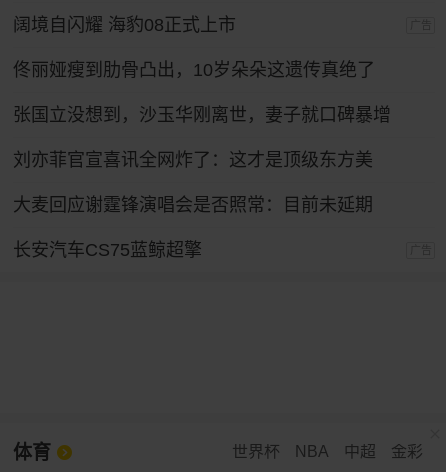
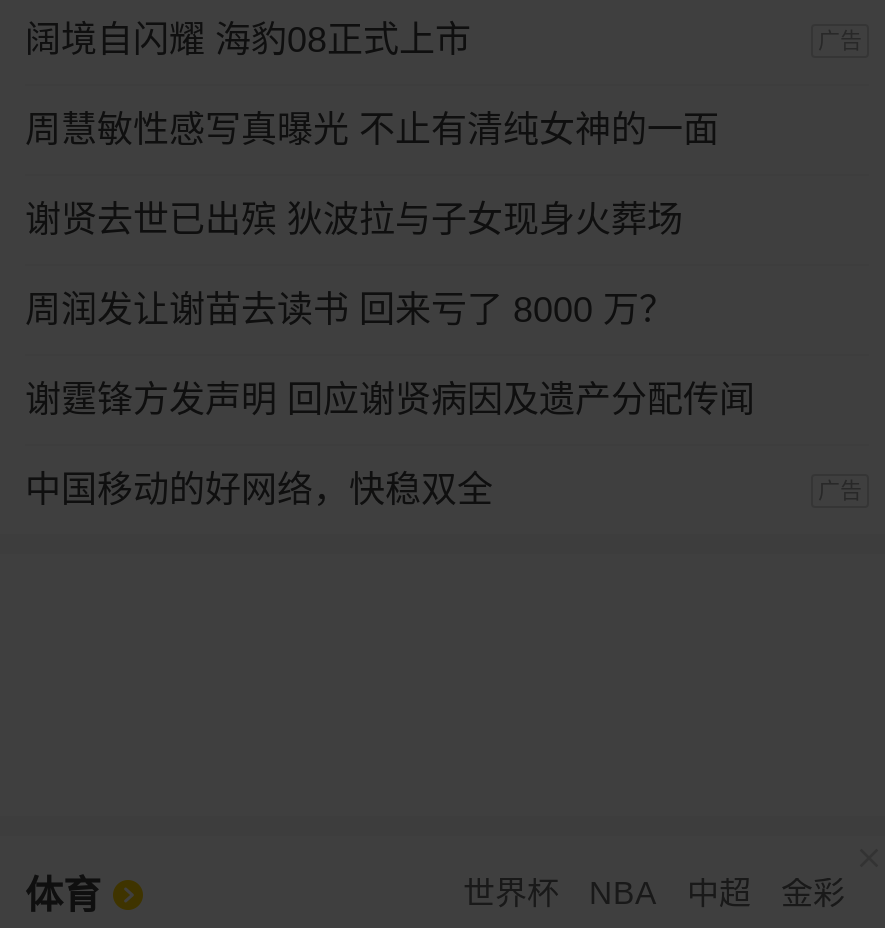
- 佟丽娅瘦到肋骨凸出，10岁朵朵这遗传真绝了
+ 周慧敏性感写真曝光 不止有清纯女神的一面

- 张国立没想到，沙玉华刚离世，妻子就口碑暴增
+ 谢贤去世已出殡 狄波拉与子女现身火葬场

- 刘亦菲官宣喜讯全网炸了：这才是顶级东方美
+ 周润发让谢苗去读书 回来亏了 8000 万？

- 大麦回应谢霆锋演唱会是否照常：目前未延期
+ 谢霆锋方发声明 回应谢贤病因及遗产分配传闻

- 长安汽车CS75蓝鲸超擎
+ 中国移动的好网络，快稳双全
